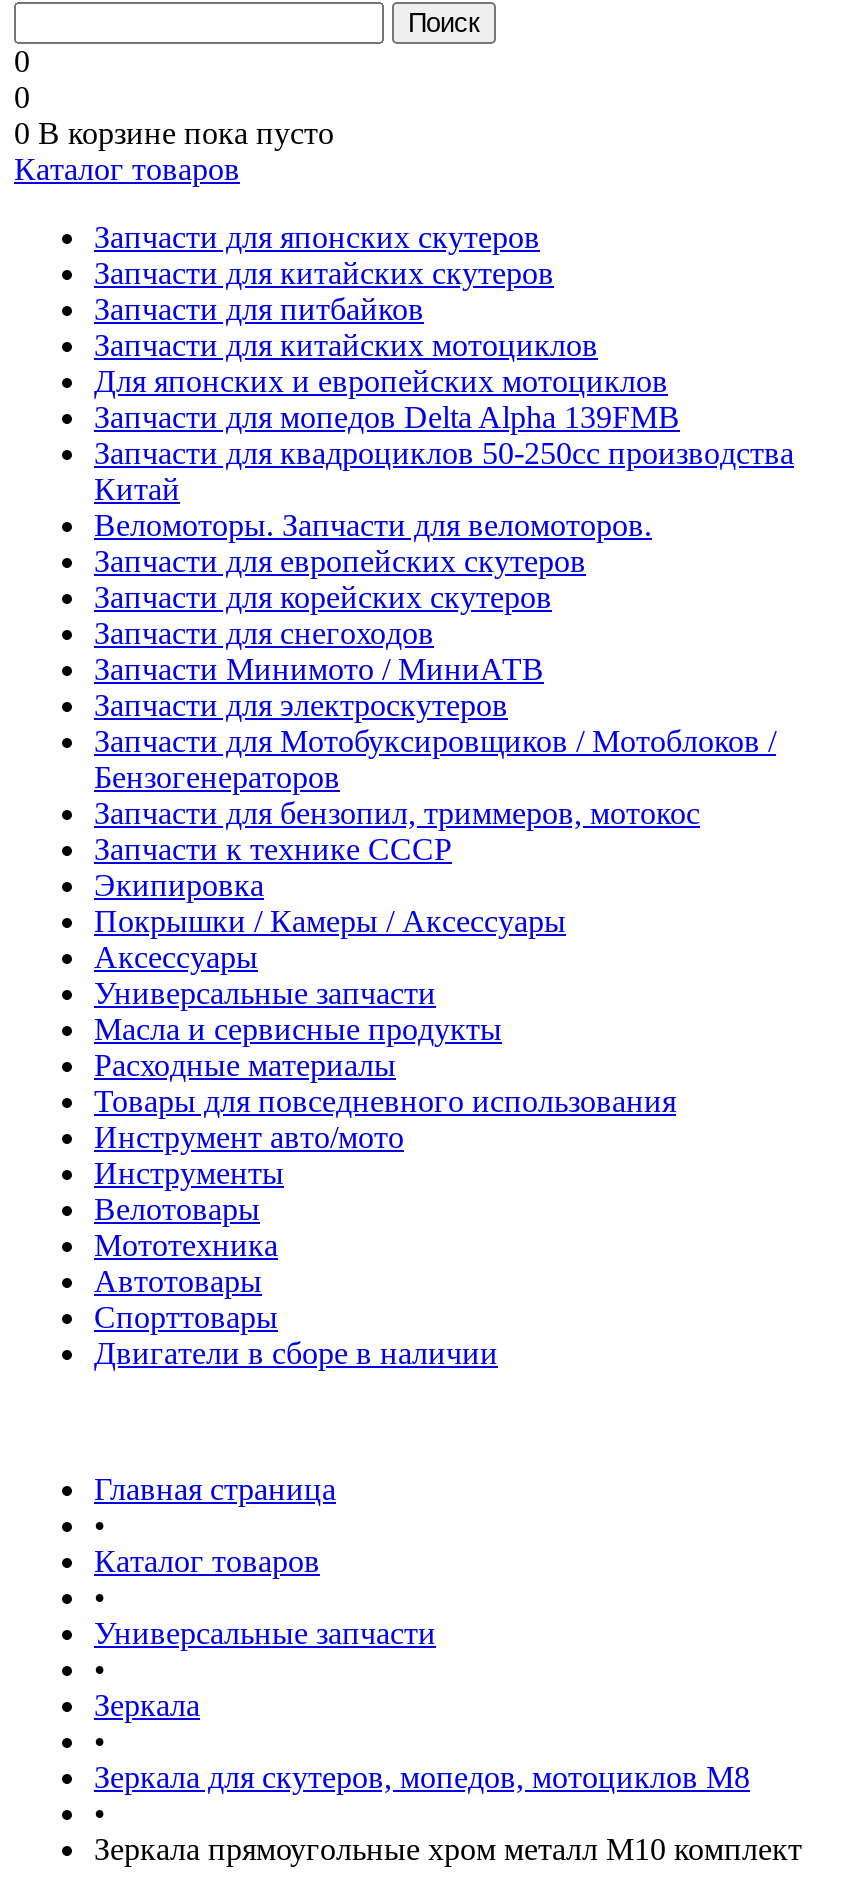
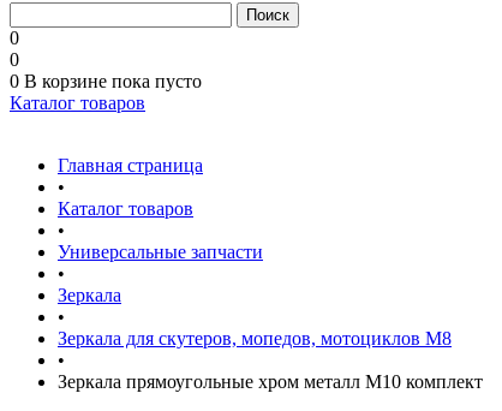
- Запчасти для японских скутеров
- Запчасти для китайских скутеров
- Запчасти для питбайков
- Запчасти для китайских мотоциклов
- Для японских и европейских мотоциклов
- Запчасти для мопедов Delta Alpha 139FMB
- Запчасти для квадроциклов 50-250сс производства
- Китай
- Веломоторы. Запчасти для веломоторов.
- Запчасти для европейских скутеров
- Запчасти для корейских скутеров
- Запчасти для снегоходов
- Запчасти Минимото / МиниАТВ
- Запчасти для электроскутеров
- Запчасти для Мотобуксировщиков / Мотоблоков /
- Бензогенераторов
- Запчасти для бензопил, триммеров, мотокос
- Запчасти к технике СССР
- Экипировка
- Покрышки / Камеры / Аксессуары
- Аксессуары
- Универсальные запчасти
- Масла и сервисные продукты
- Расходные материалы
- Товары для повседневного использования
- Инструмент авто/мото
- Инструменты
- Велотовары
- Мототехника
- Автотовары
- Спорттовары
- Двигатели в сборе в наличии
